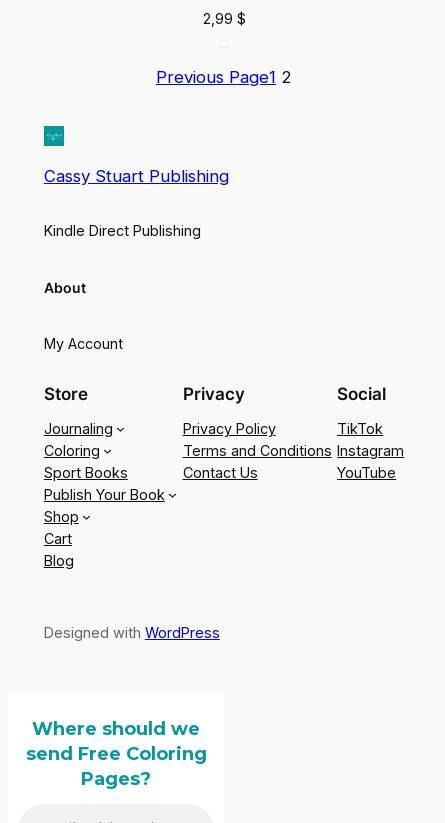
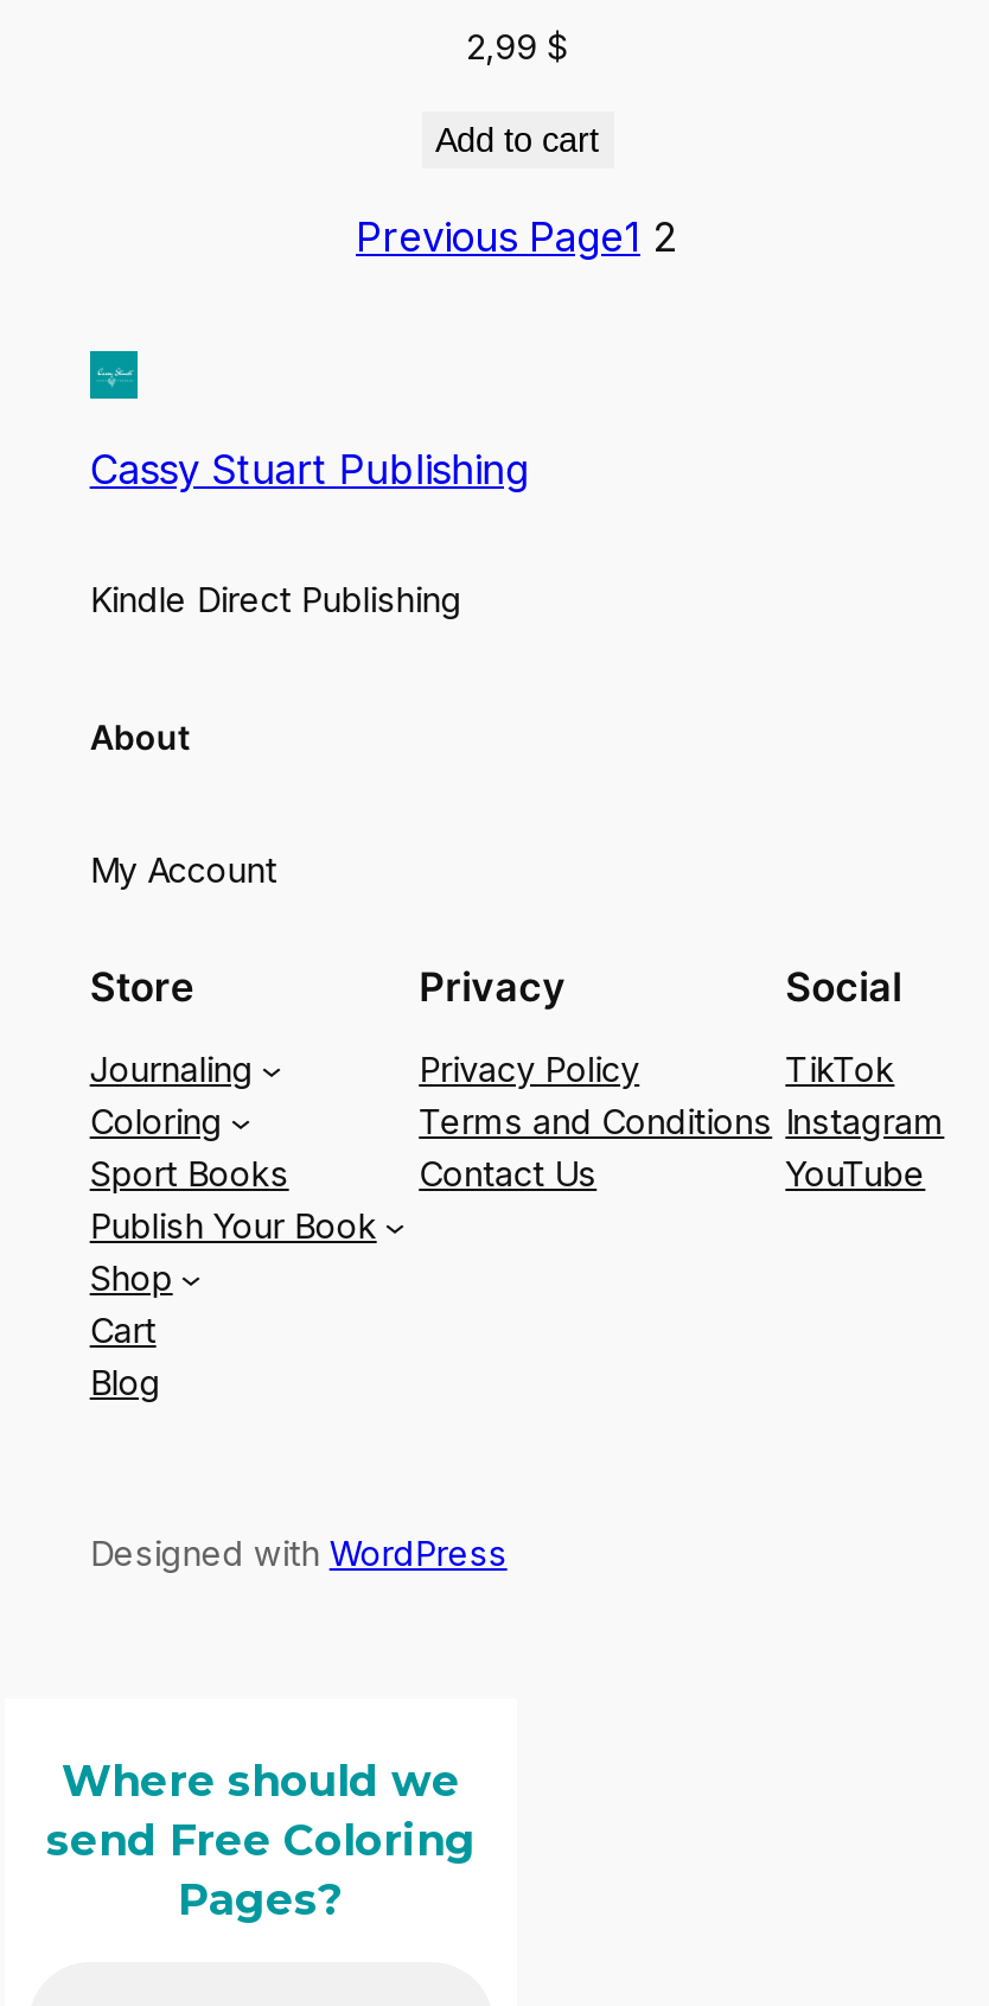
+ Add to cart
